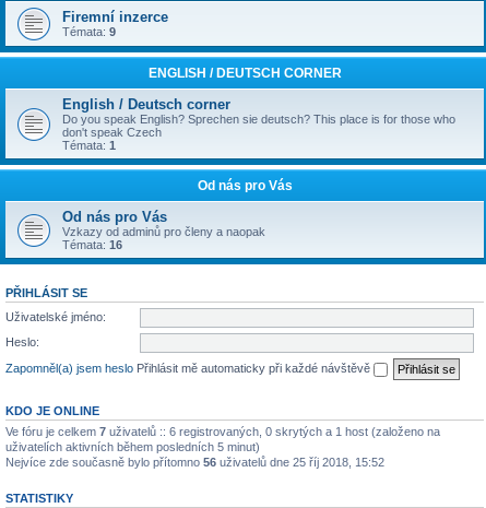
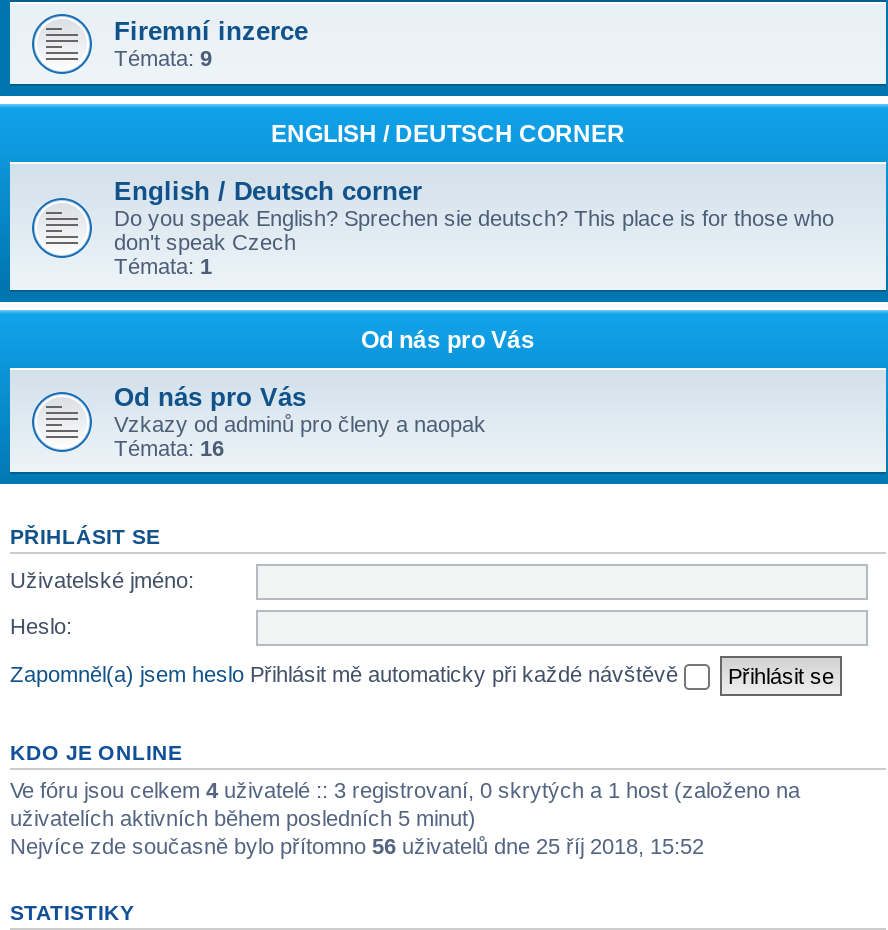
- Ve fóru je celkem 7 uživatelů :: 6 registrovaných, 0 skrytých a 1 host (založeno na
+ Ve fóru jsou celkem 4 uživatelé :: 3 registrovaní, 0 skrytých a 1 host (založeno na
